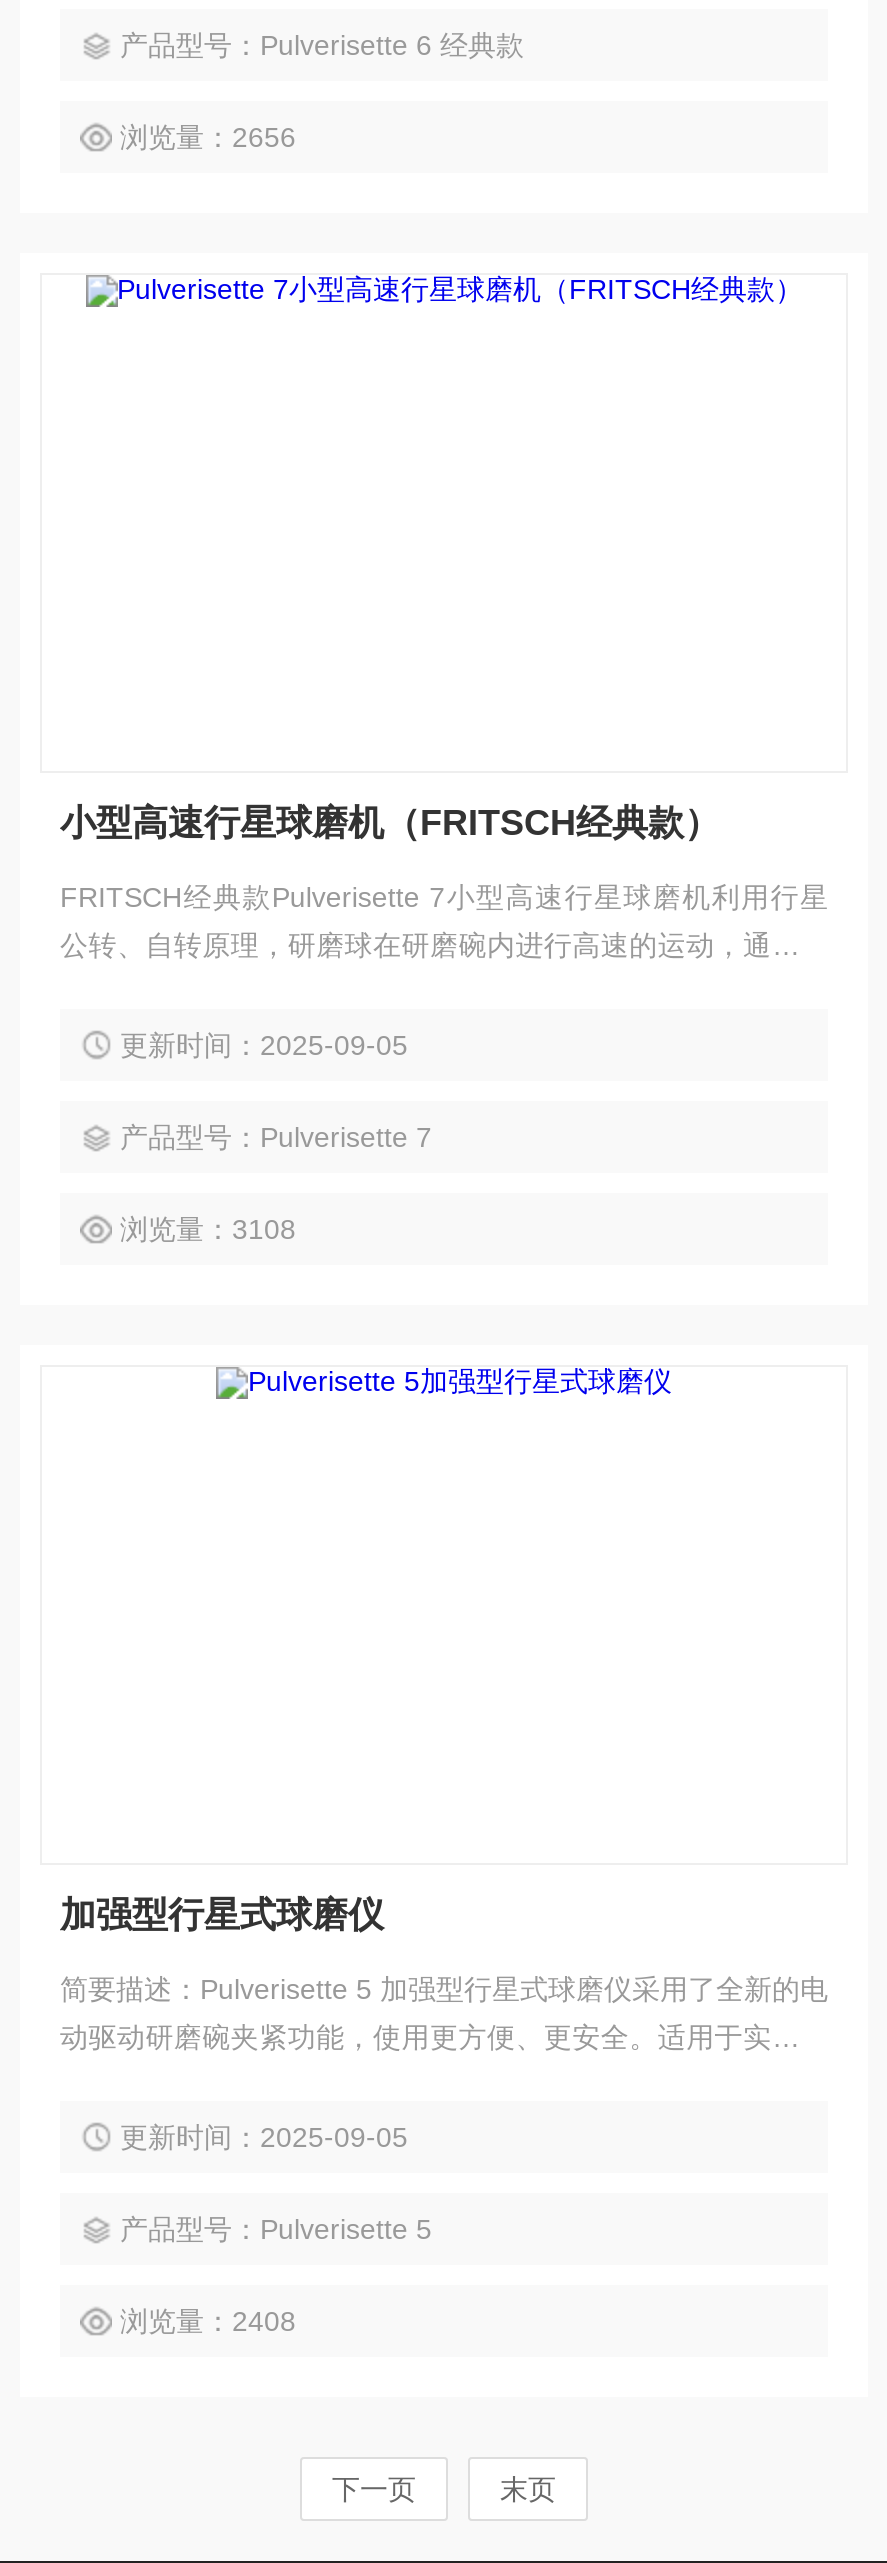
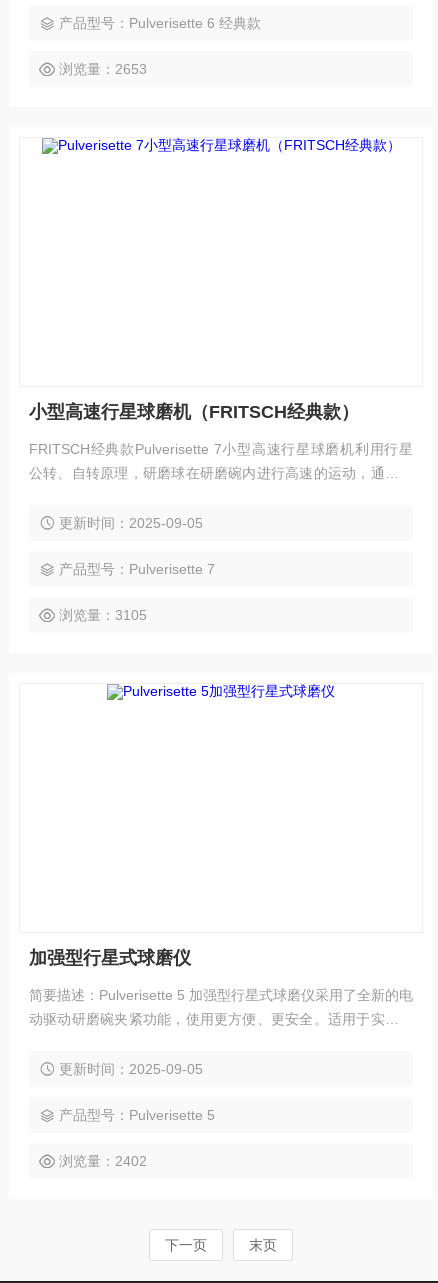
- 浏览量：2656
+ 浏览量：2653

- 浏览量：3108
+ 浏览量：3105

- 浏览量：2408
+ 浏览量：2402
